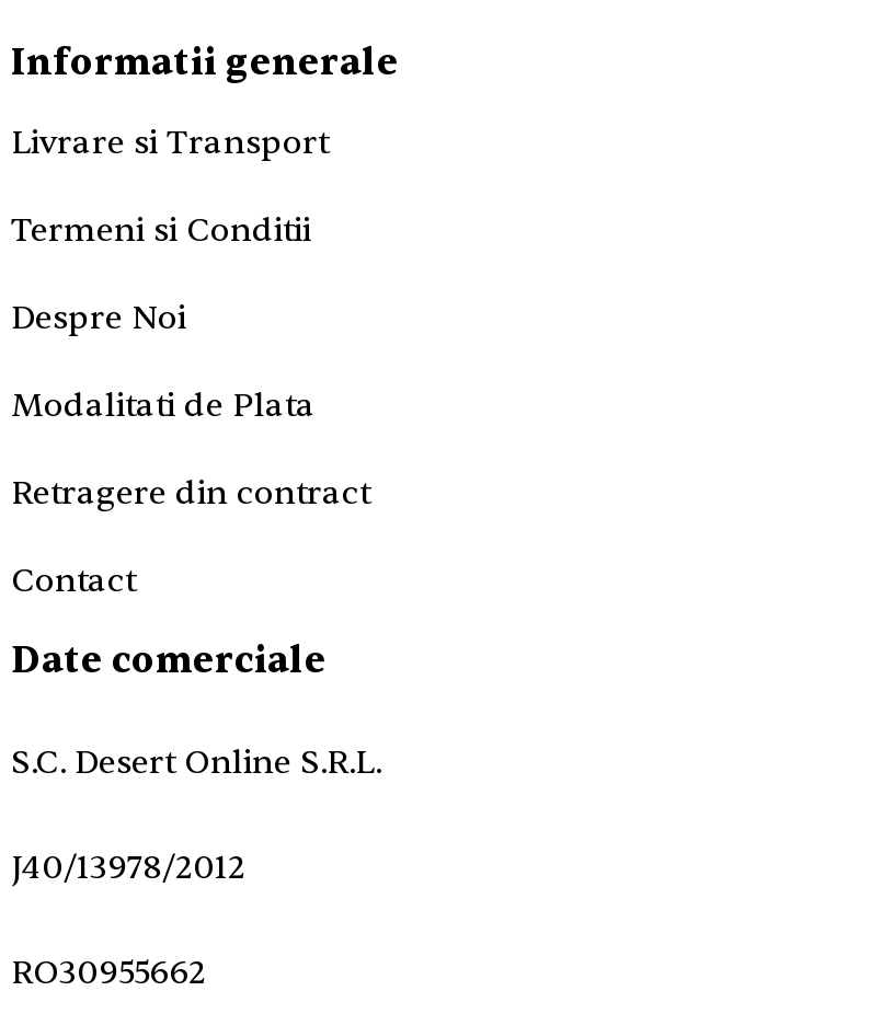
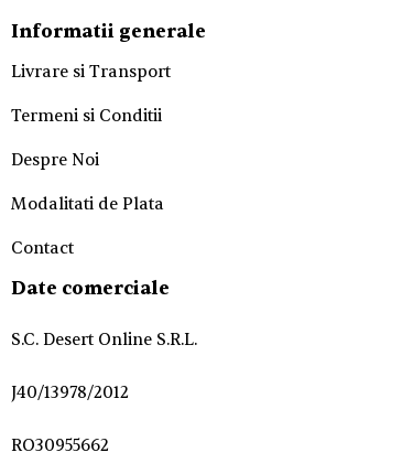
- Retragere din contract
